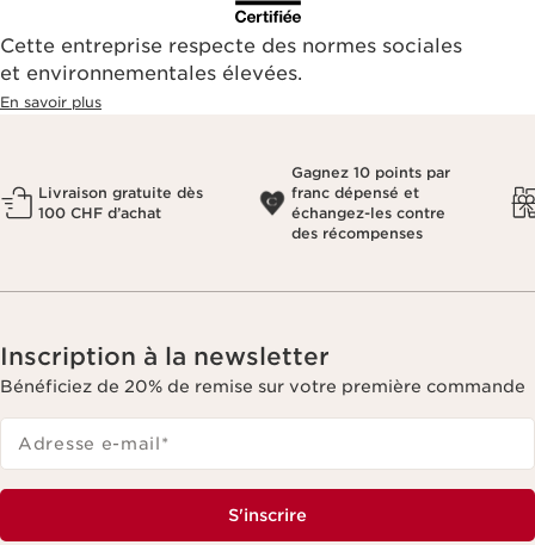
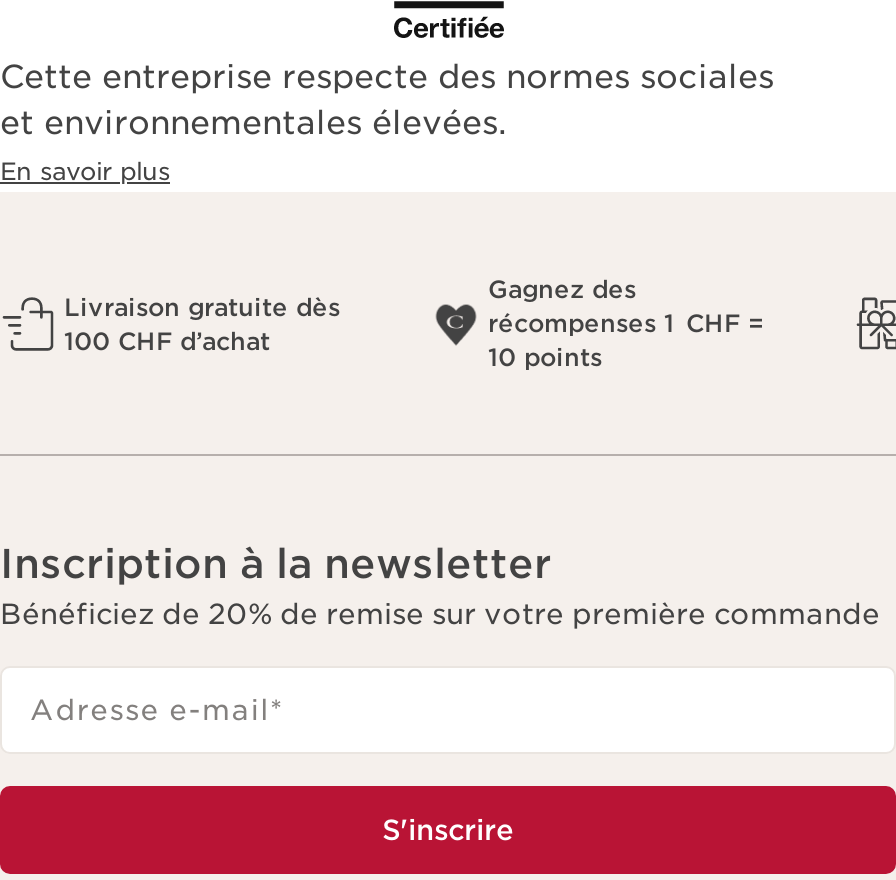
- Gagnez 10 points par
- franc dépensé et
- échangez-les contre
- des récompenses
+ Gagnez des
+ récompenses 1 CHF =
+ 10 points
